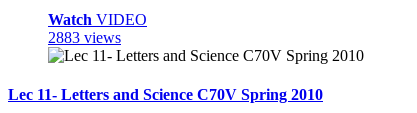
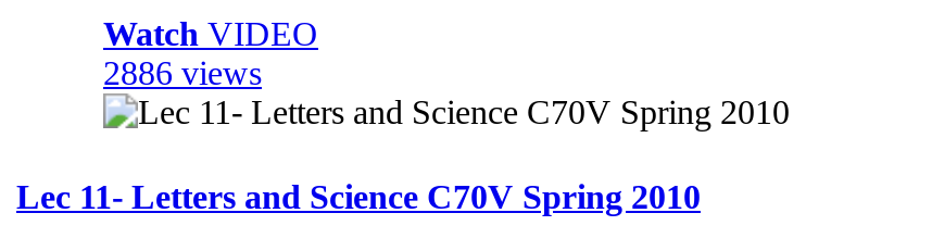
- 2883 views
+ 2886 views
